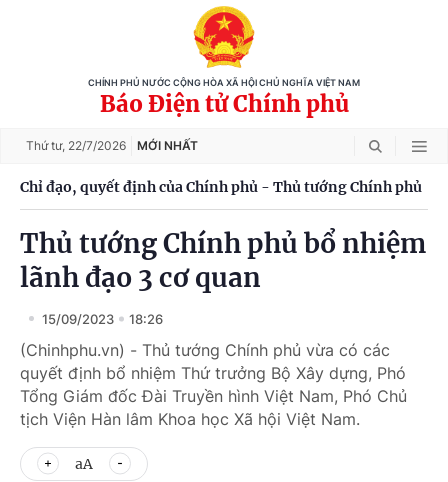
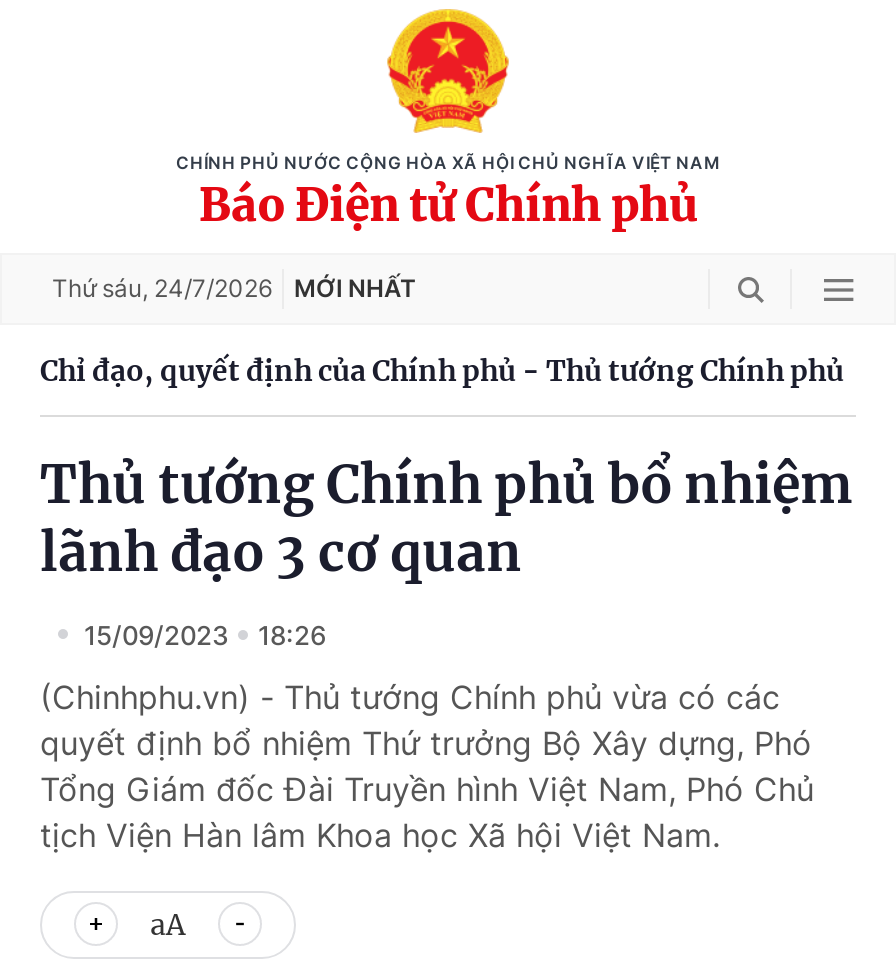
- Thứ tư, 22/7/2026 MỚI NHẤT
+ Thứ sáu, 24/7/2026 MỚI NHẤT
